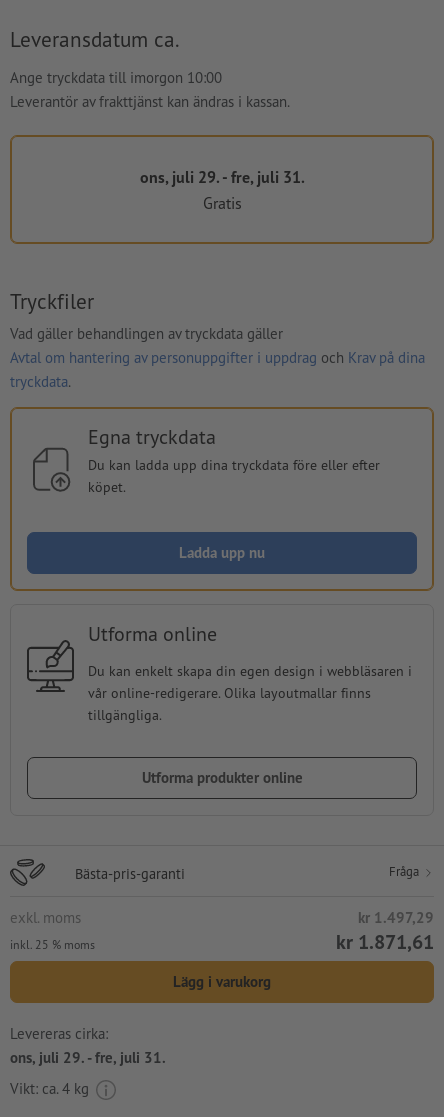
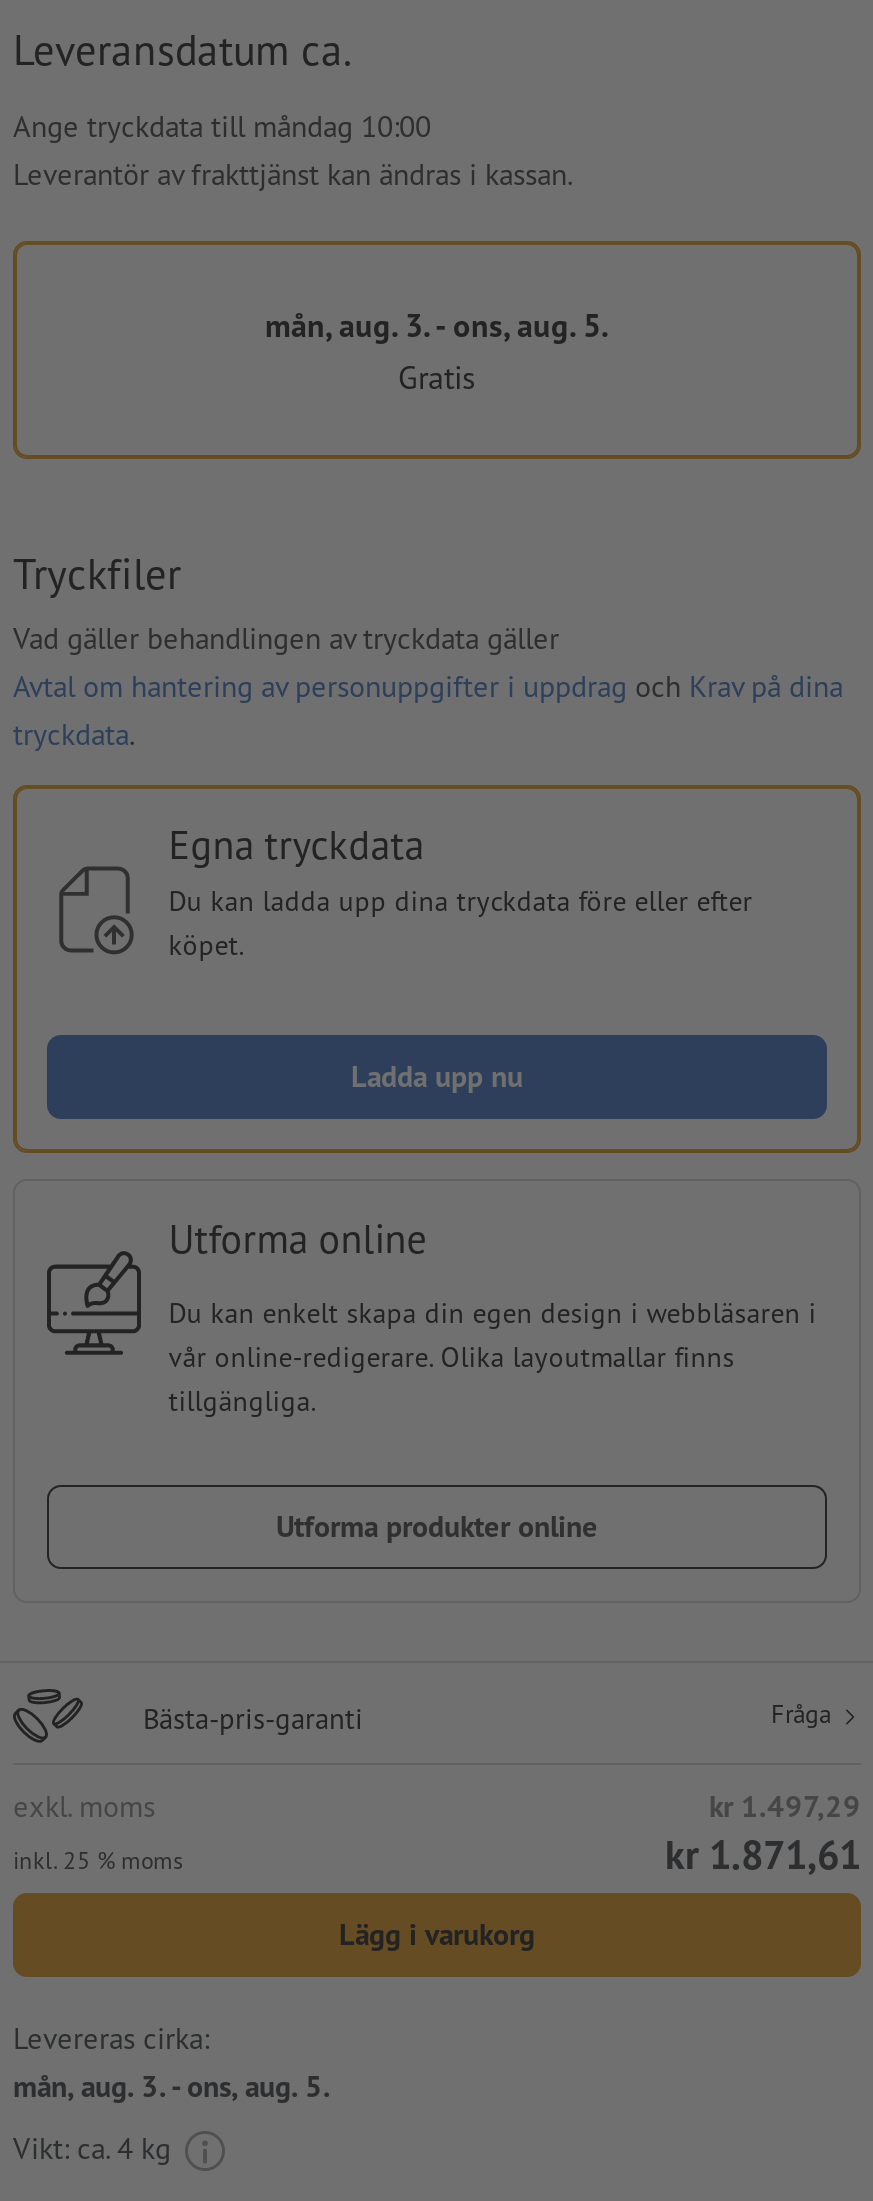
- Ange tryckdata till imorgon 10:00
+ Ange tryckdata till måndag 10:00

- ons, juli 29. - fre, juli 31.
+ mån, aug. 3. - ons, aug. 5.

- ons, juli 29. - fre, juli 31.
+ mån, aug. 3. - ons, aug. 5.
